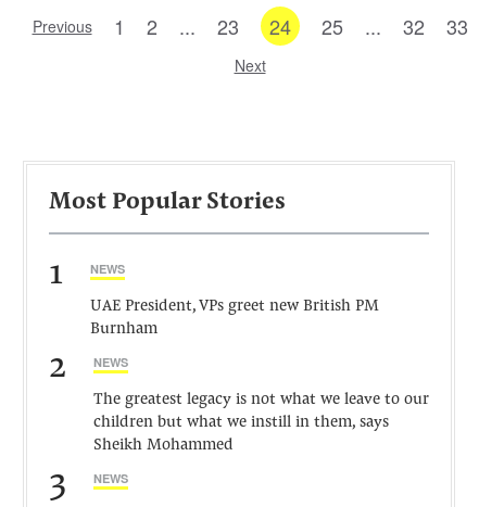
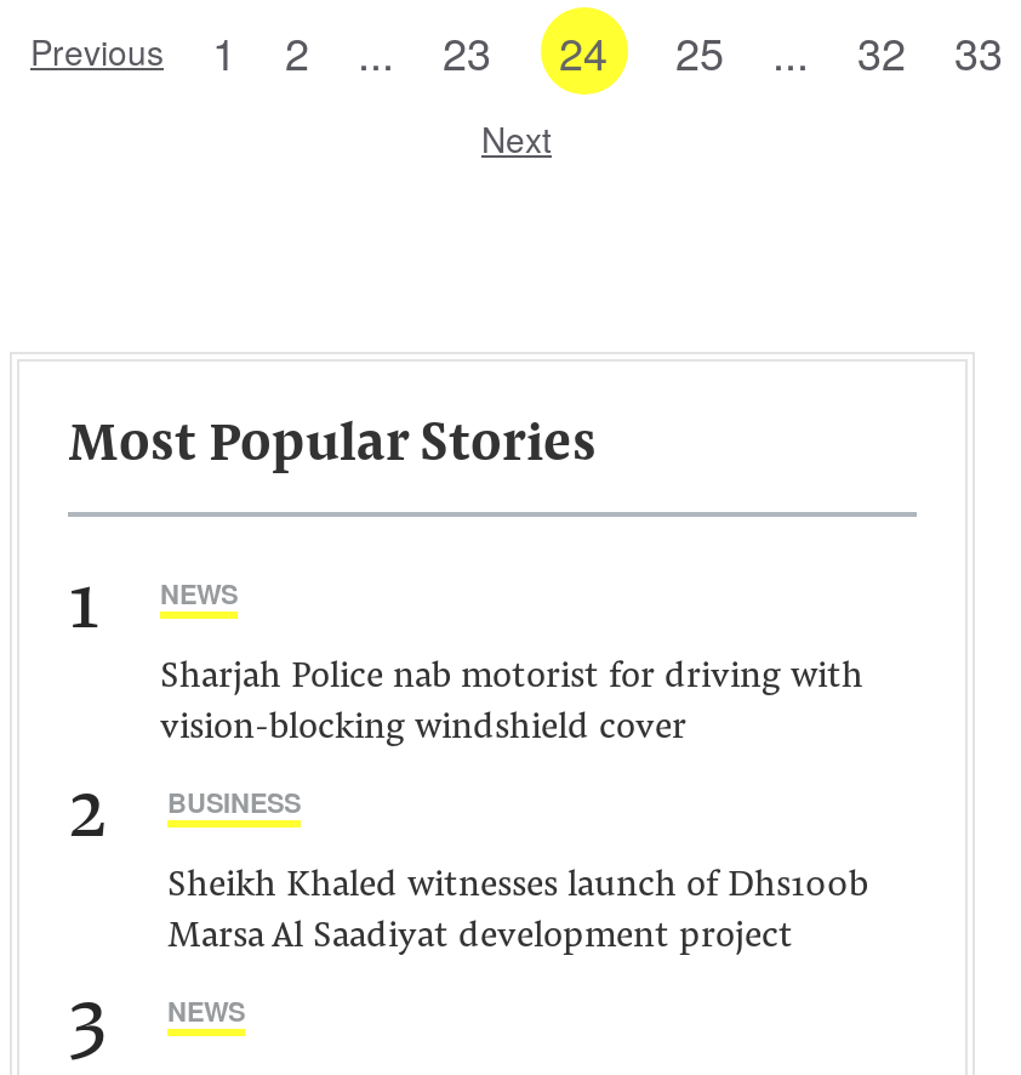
- UAE President, VPs greet new British PM
- Burnham
+ Sharjah Police nab motorist for driving with
+ vision-blocking windshield cover

- NEWS
+ BUSINESS

- The greatest legacy is not what we leave to our
- children but what we instill in them, says
- Sheikh Mohammed
+ Sheikh Khaled witnesses launch of Dhs100b
+ Marsa Al Saadiyat development project
